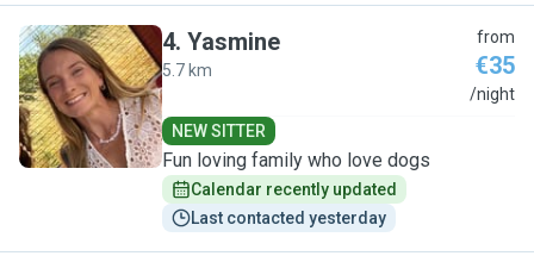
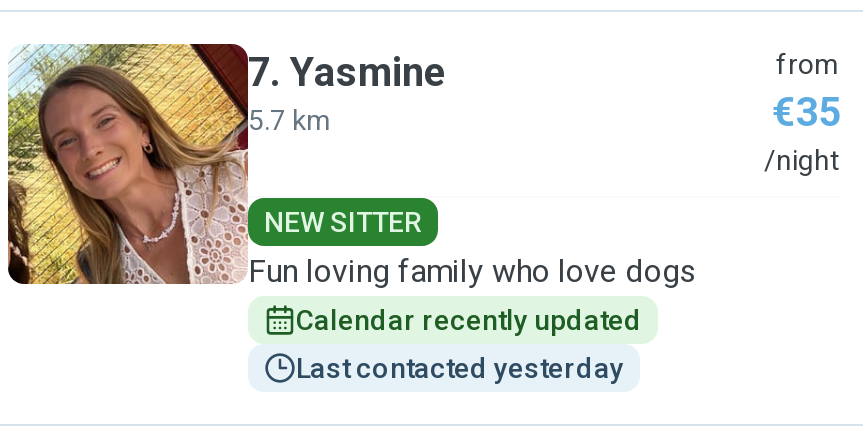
- 4. Yasmine
+ 7. Yasmine
